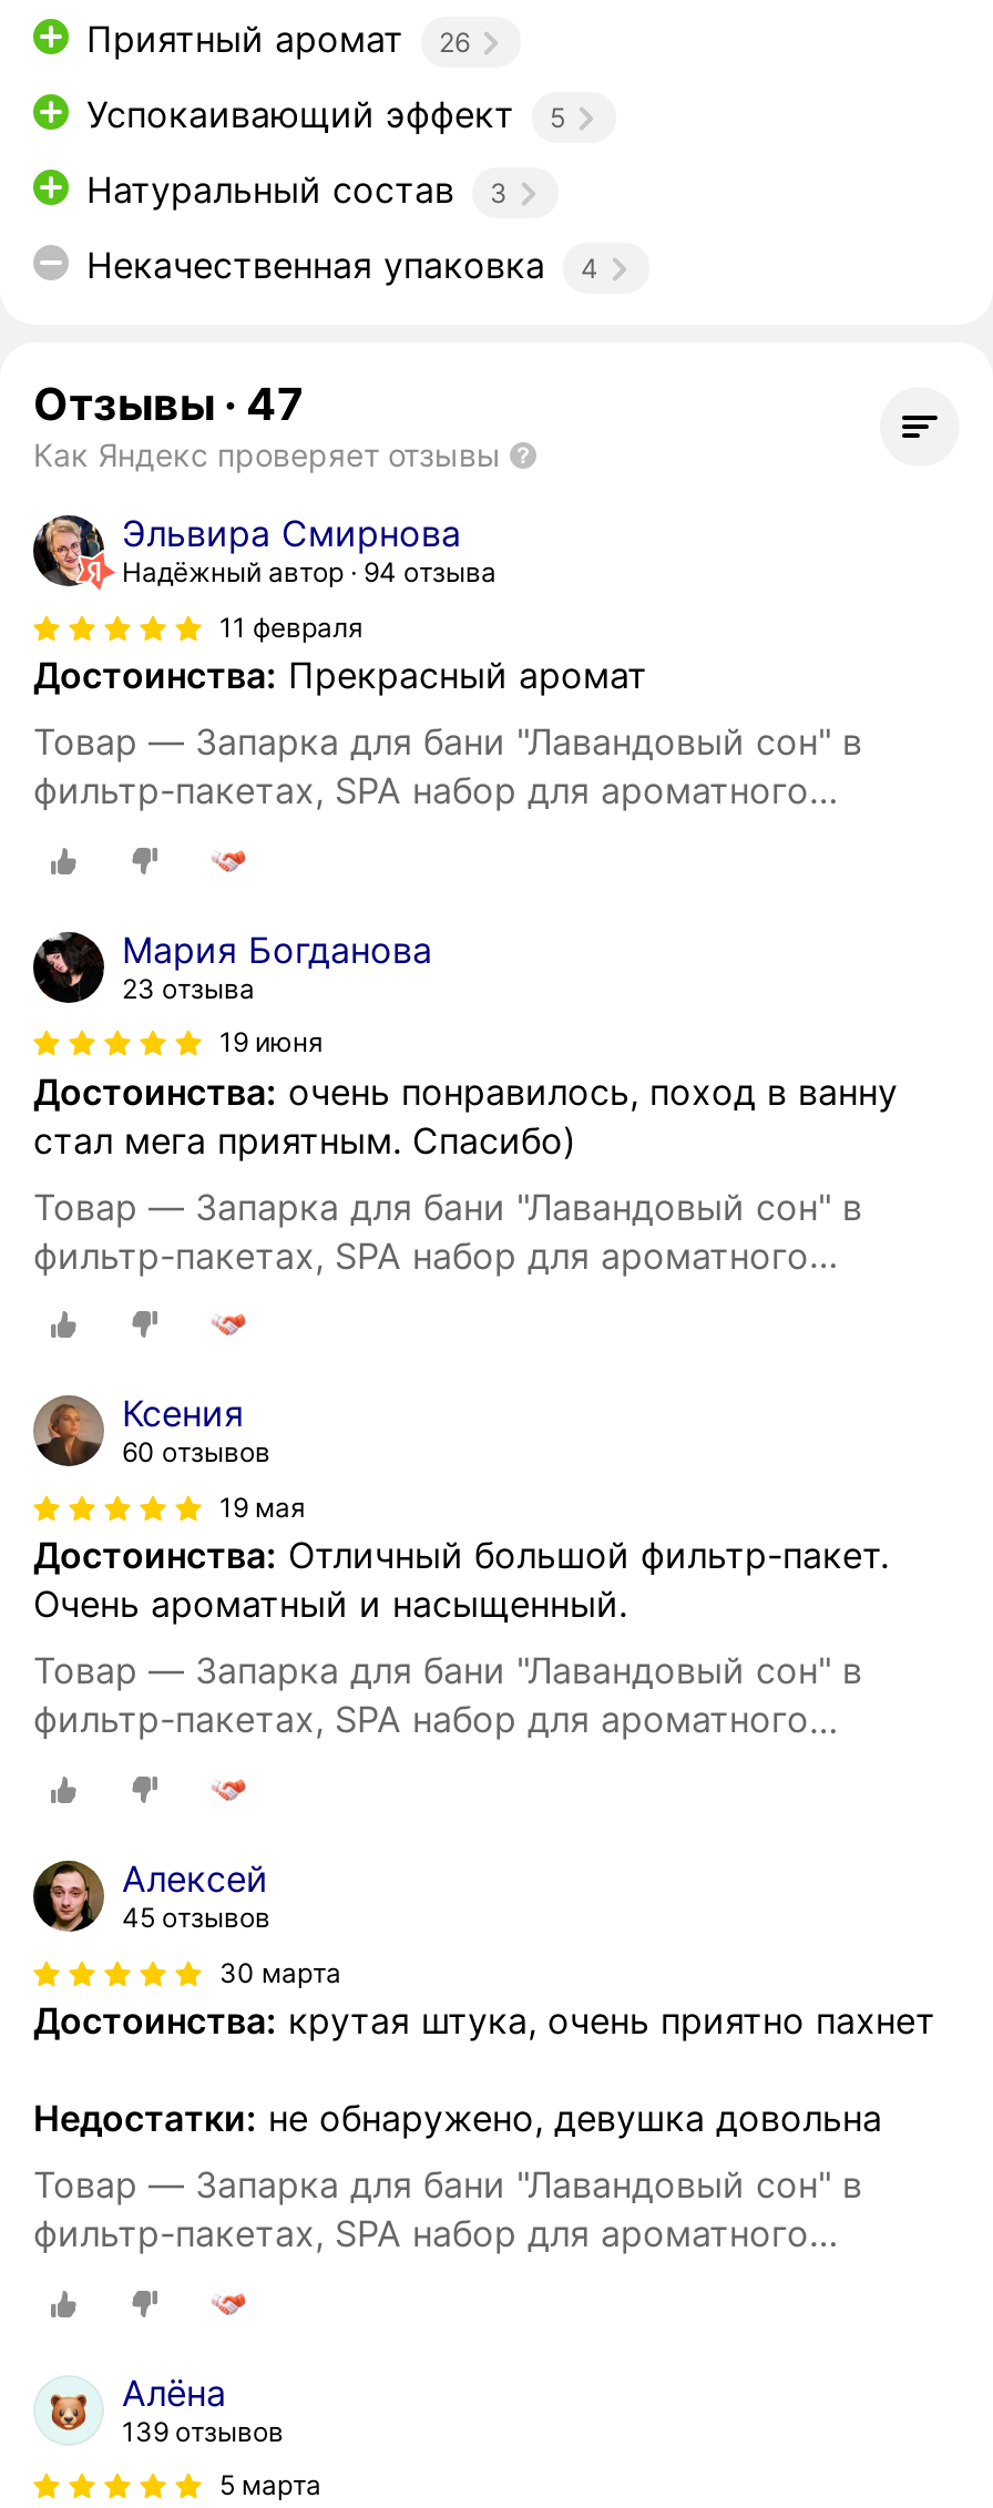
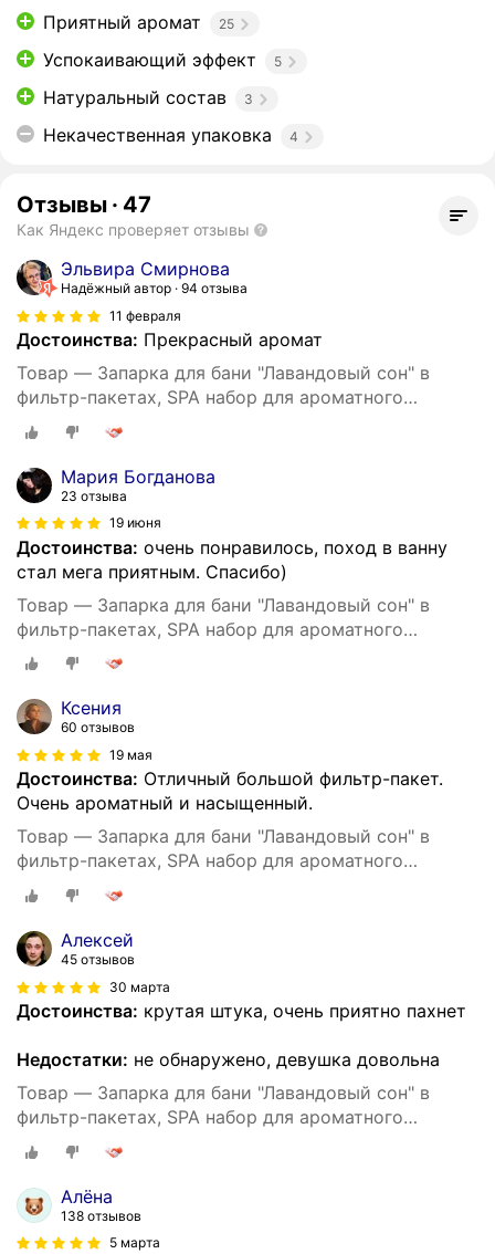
- Приятный аромат 26
+ Приятный аромат 25

- 139 отзывов
+ 138 отзывов
